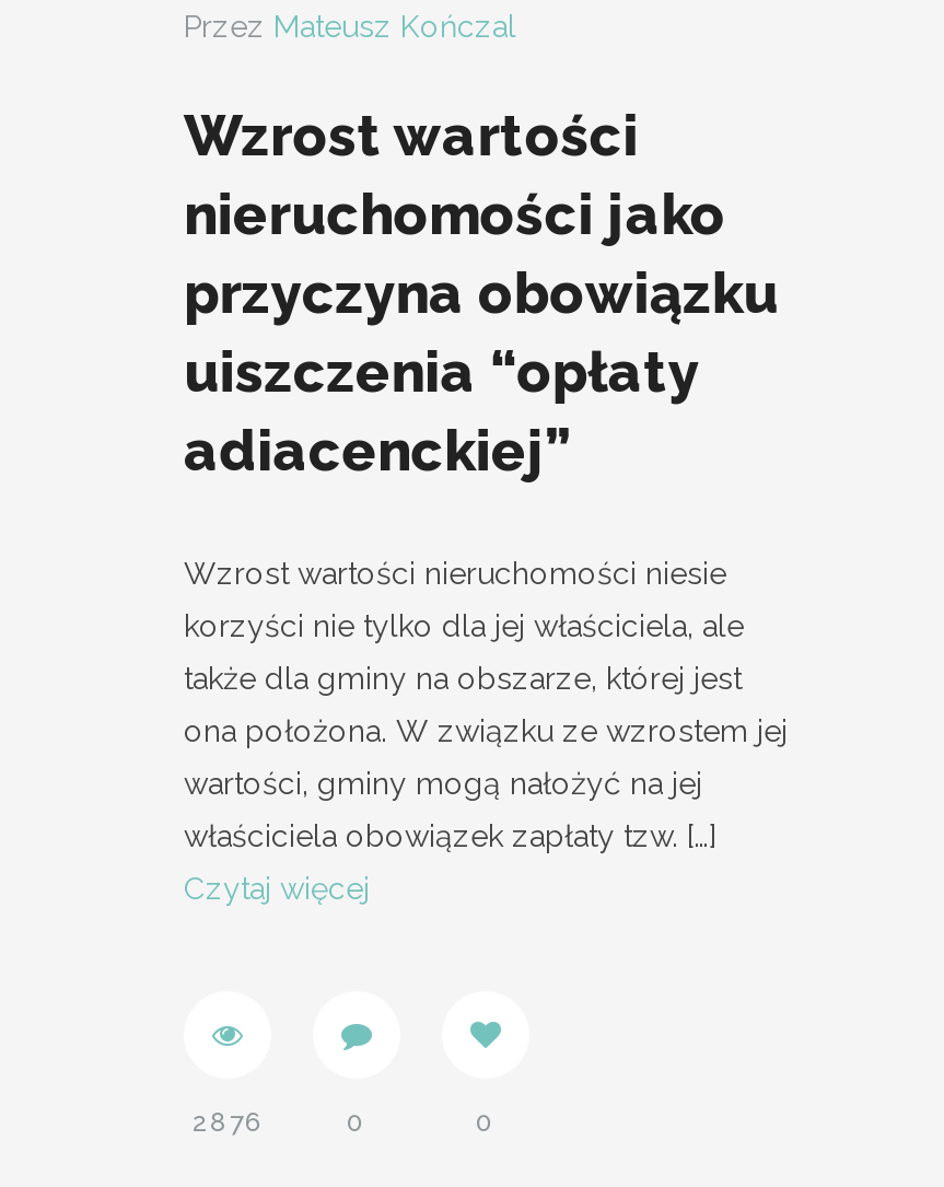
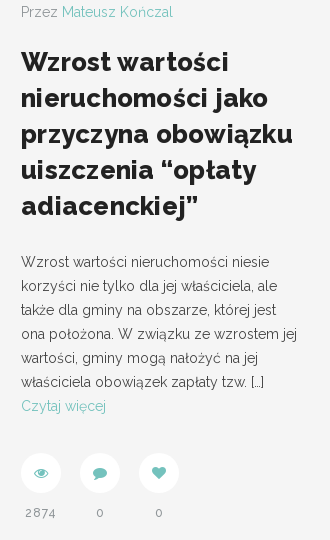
- 2876
+ 2874
